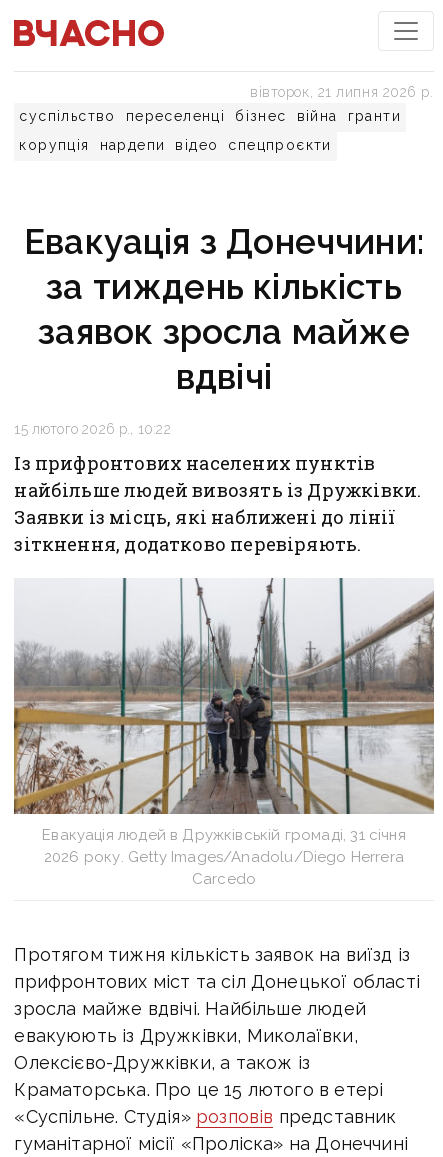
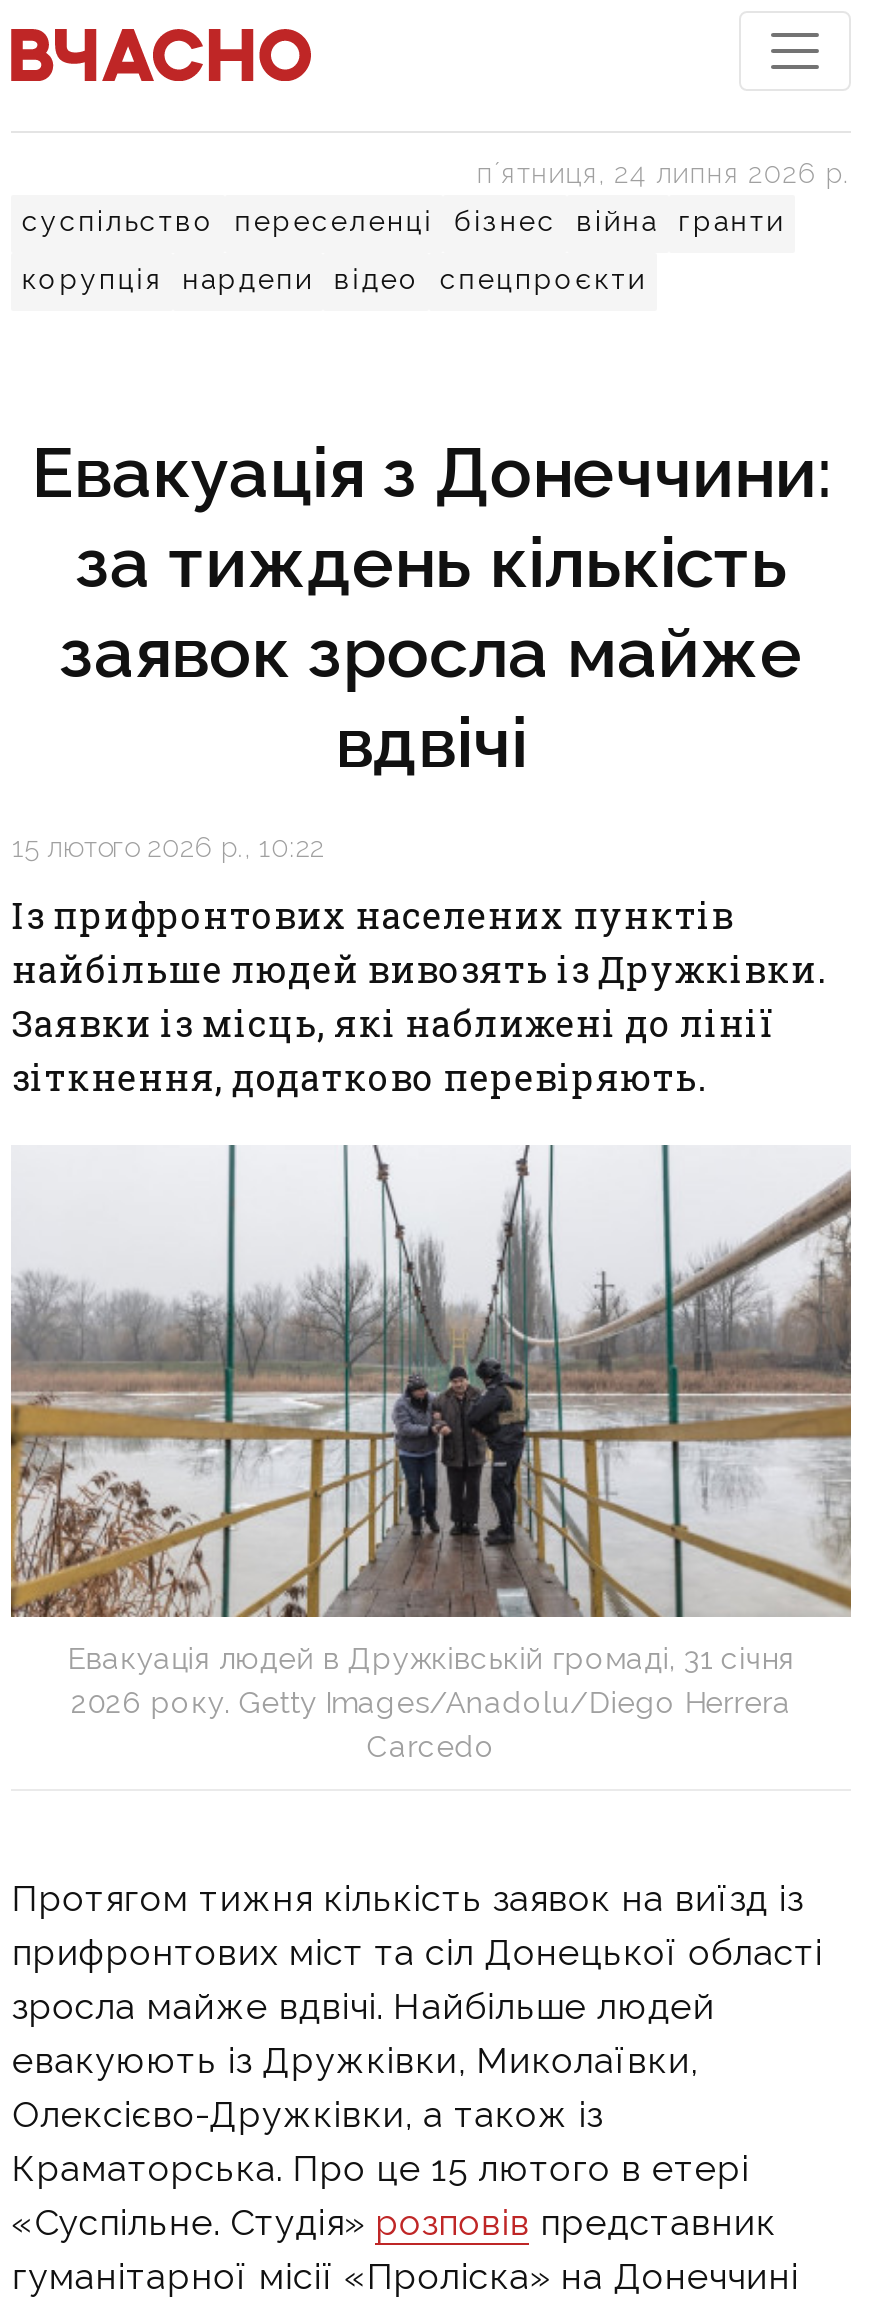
- вівторок, 21 липня 2026 р.
+ пʼятниця, 24 липня 2026 р.
